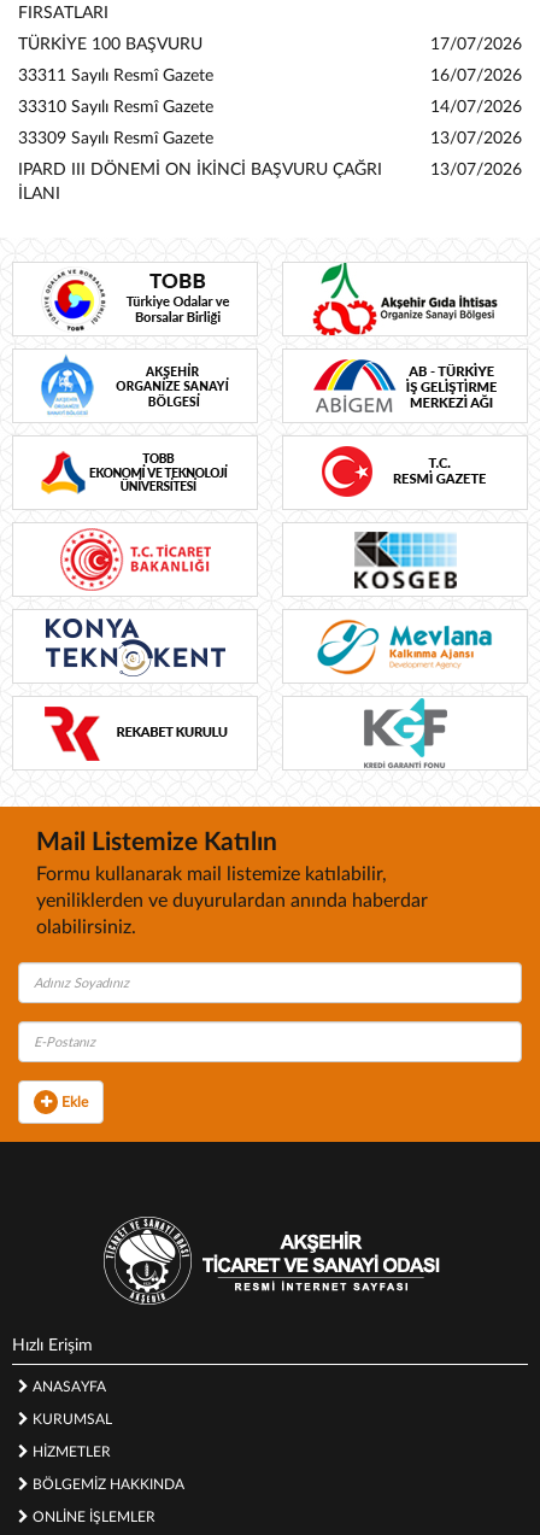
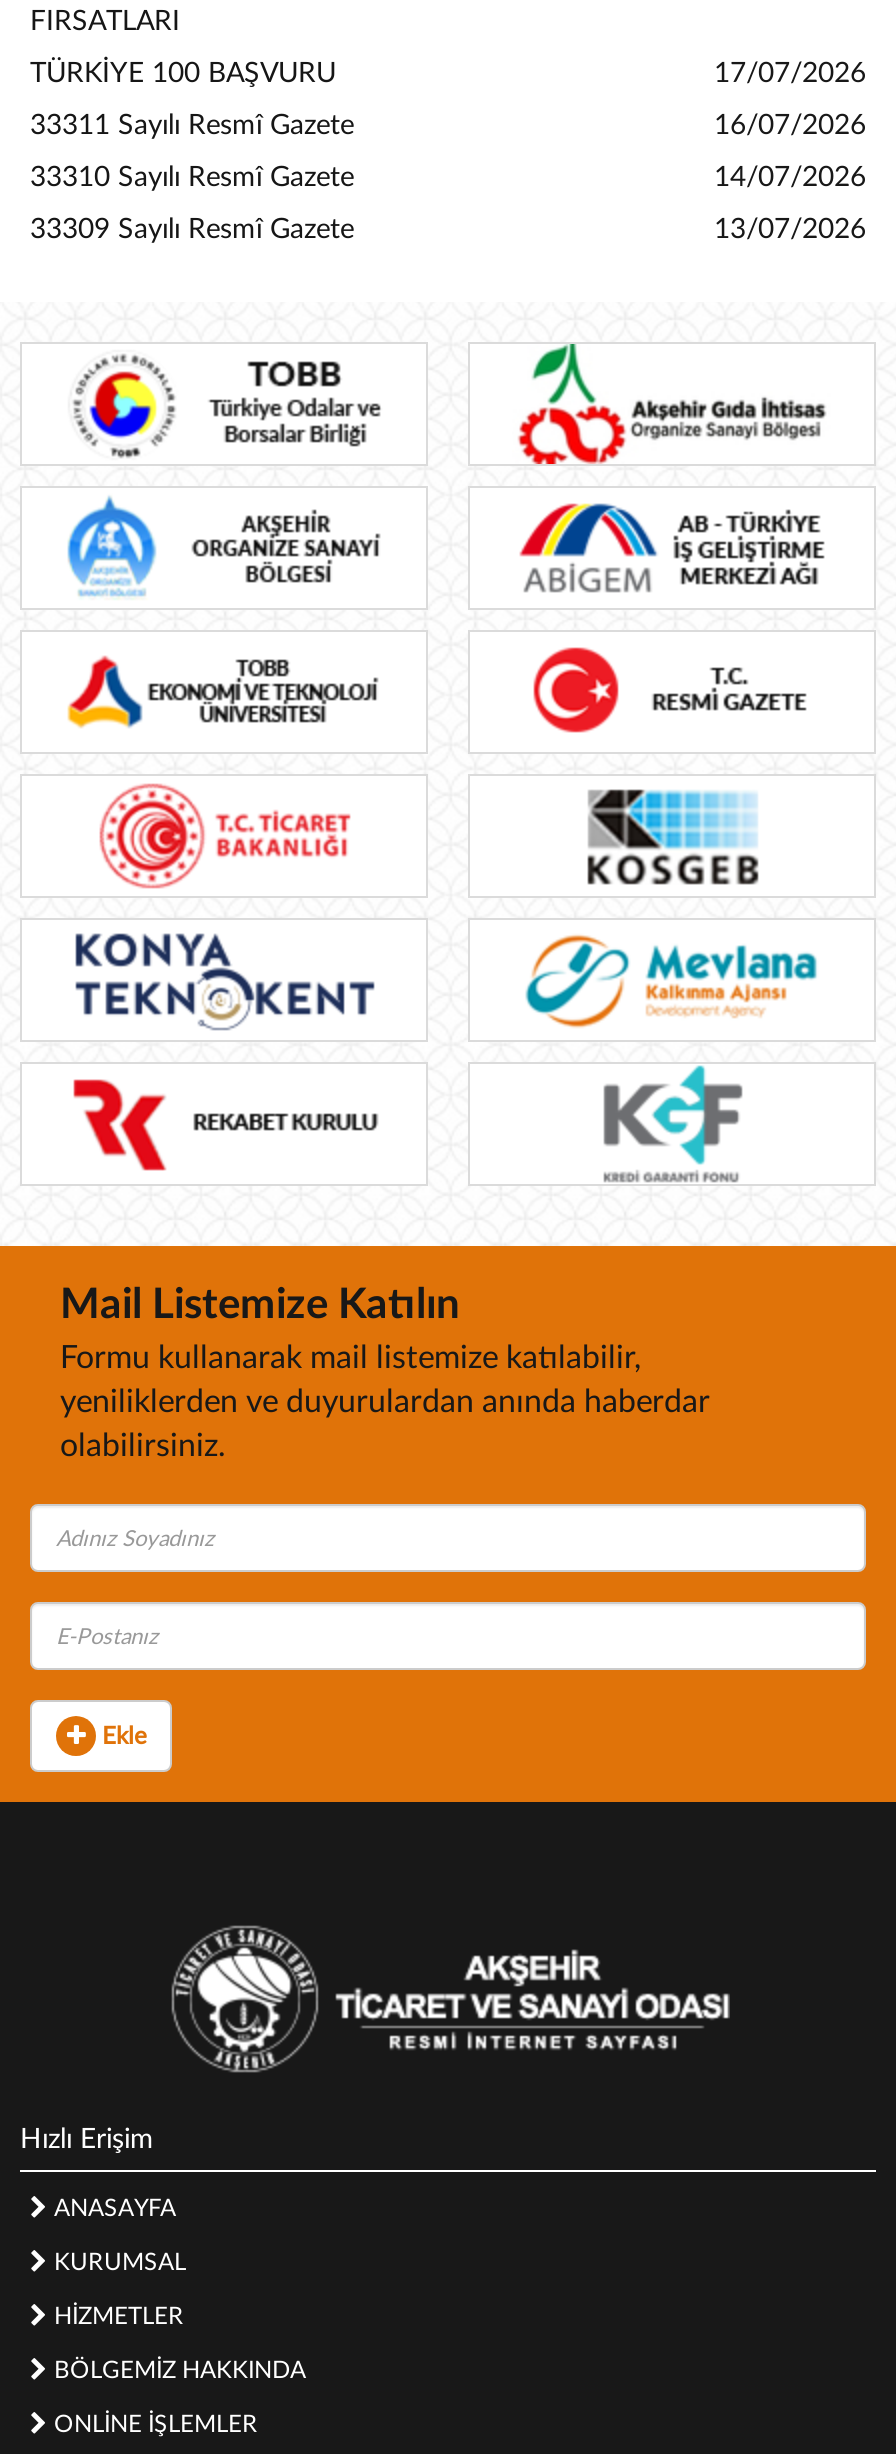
- IPARD III DÖNEMİ ON İKİNCİ BAŞVURU ÇAĞRI
- İLANI

- 13/07/2026
